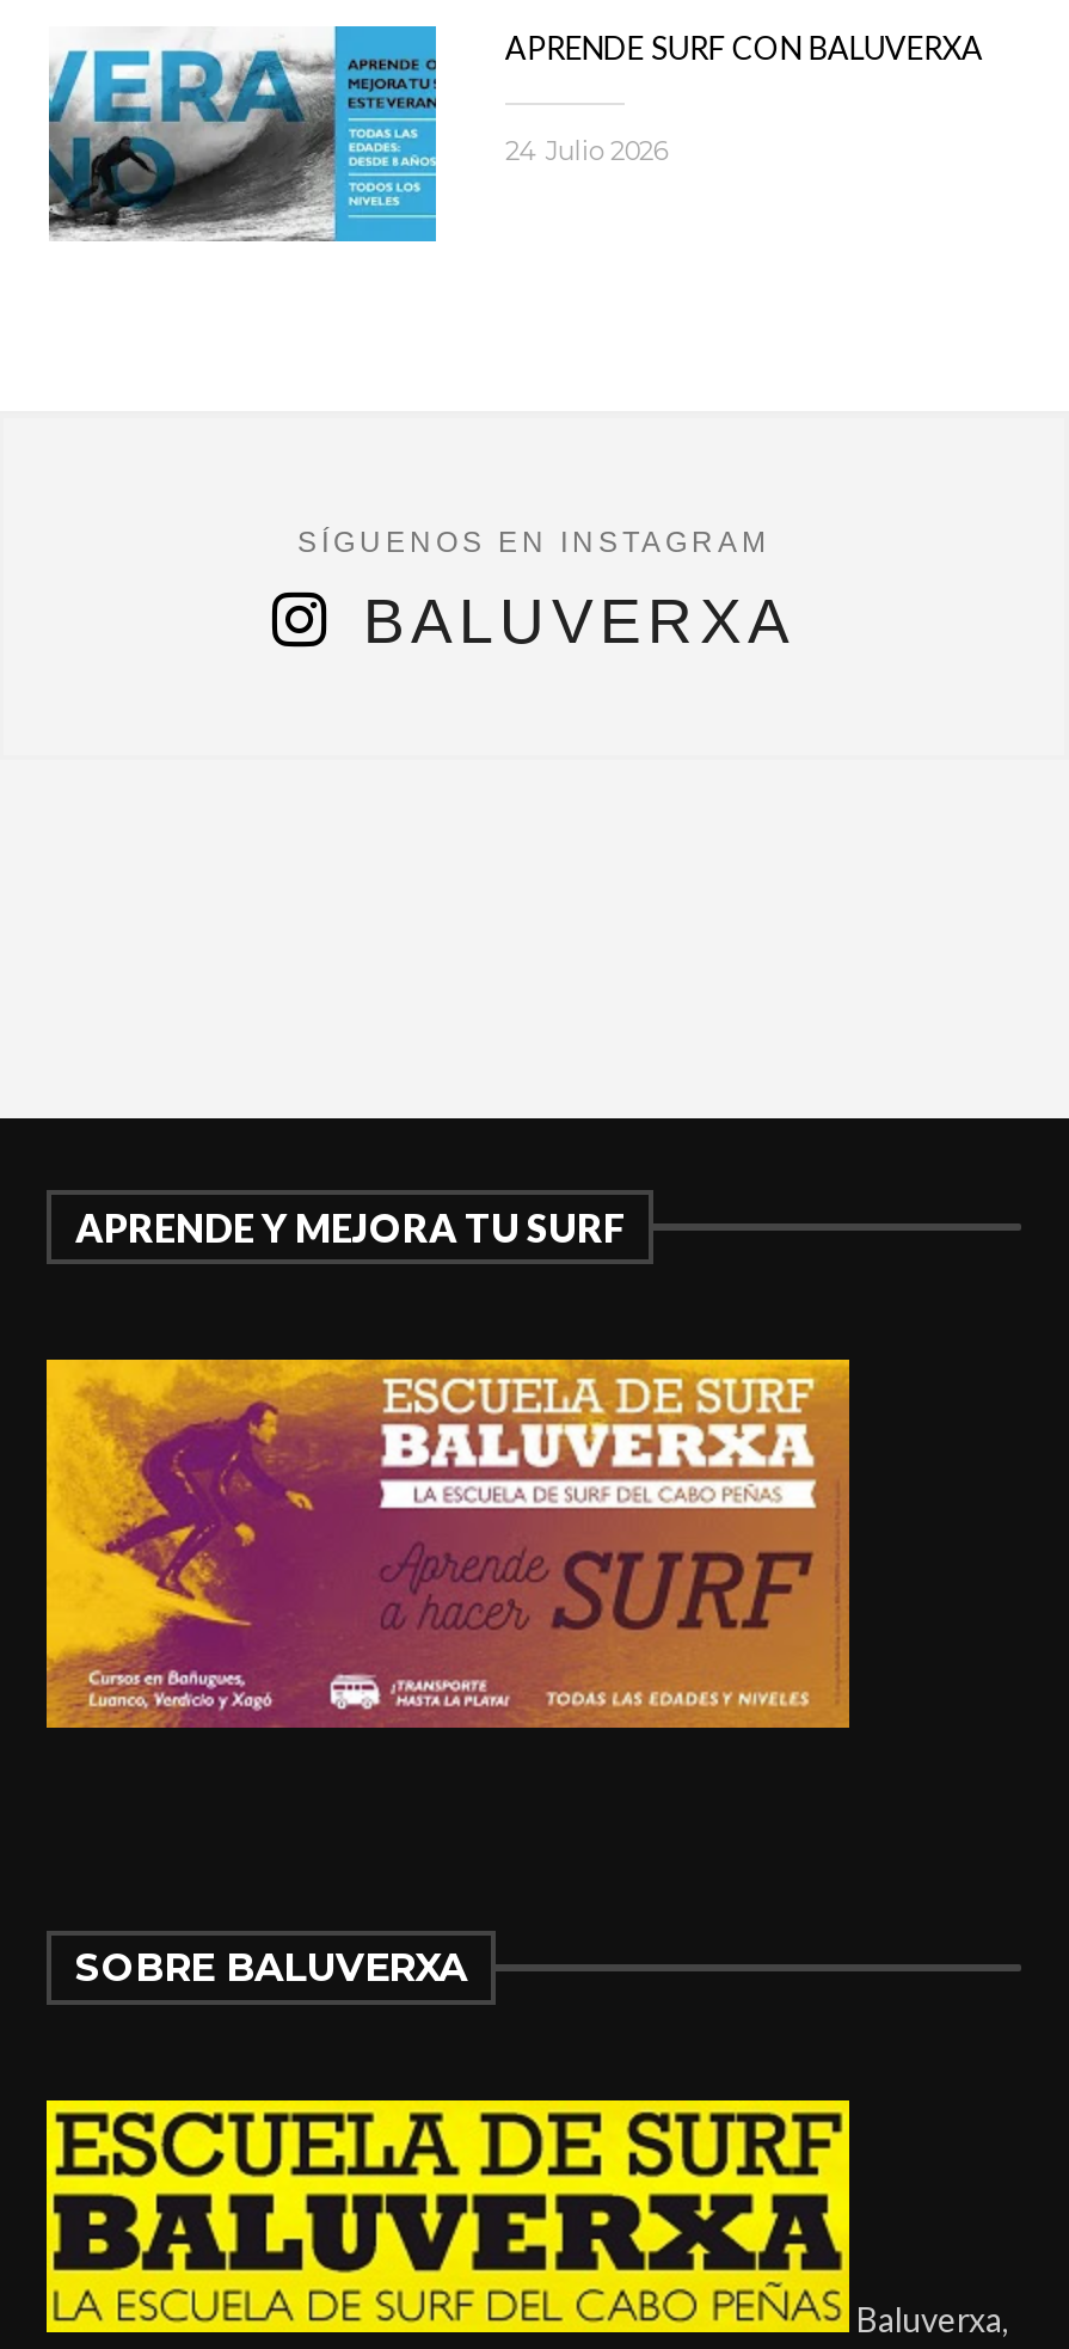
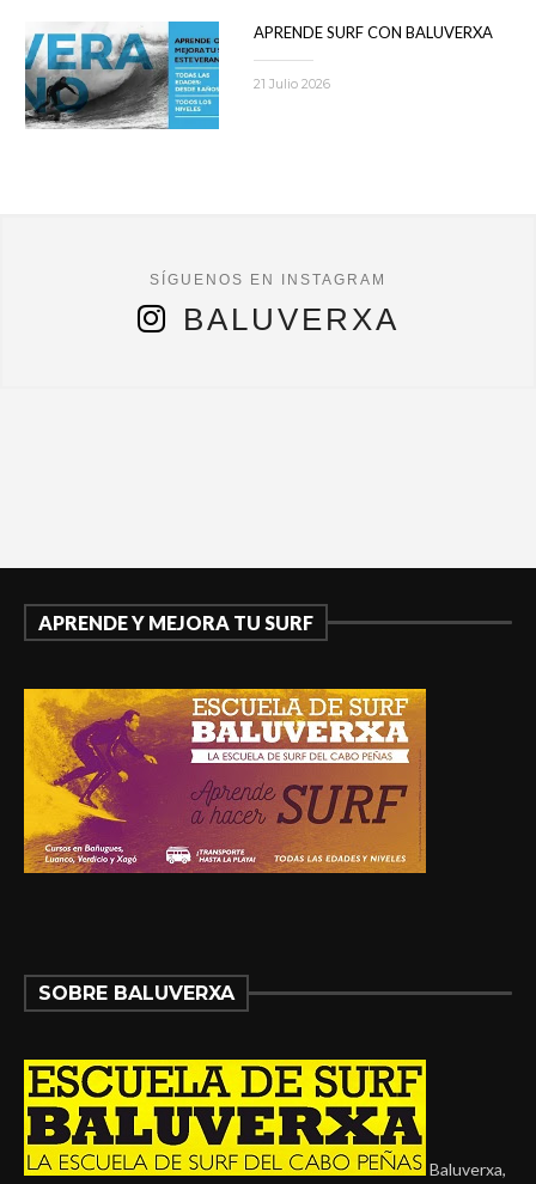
- 24 Julio 2026
+ 21 Julio 2026
